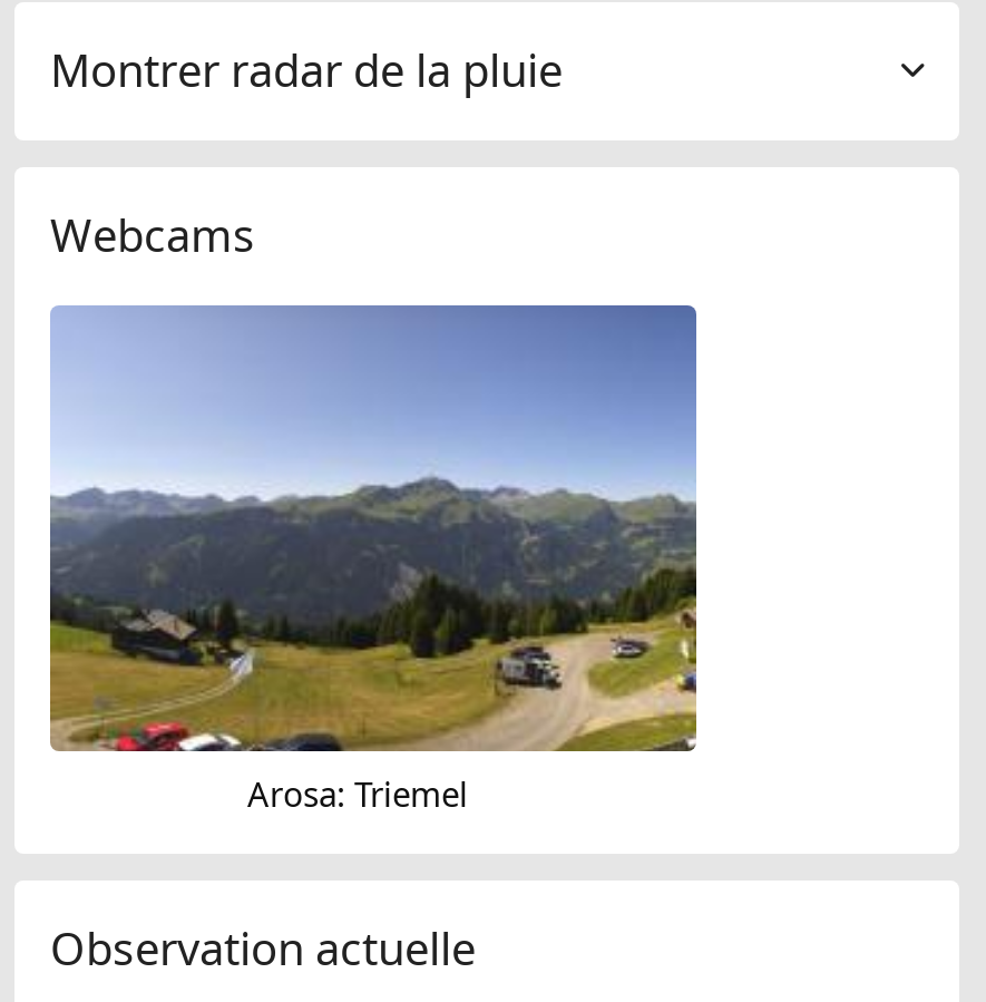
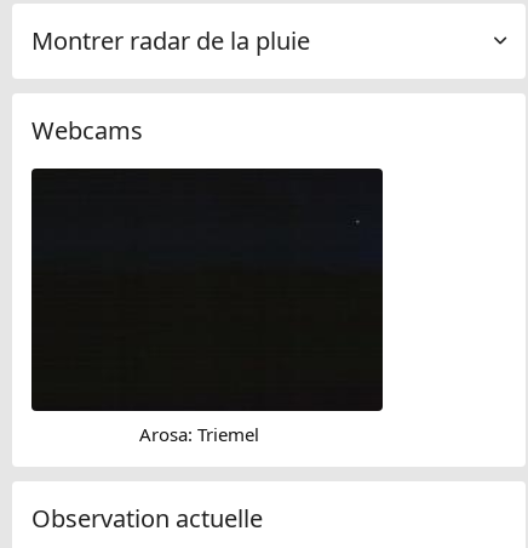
- [image]
